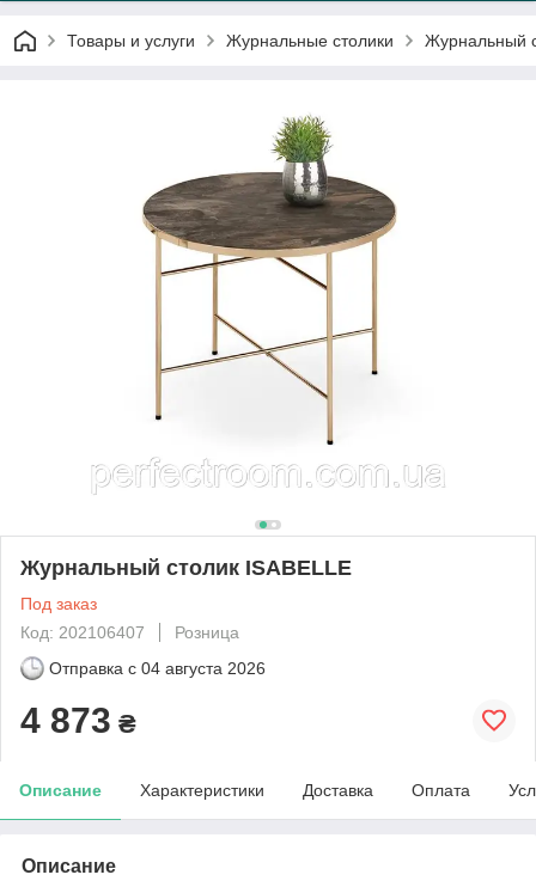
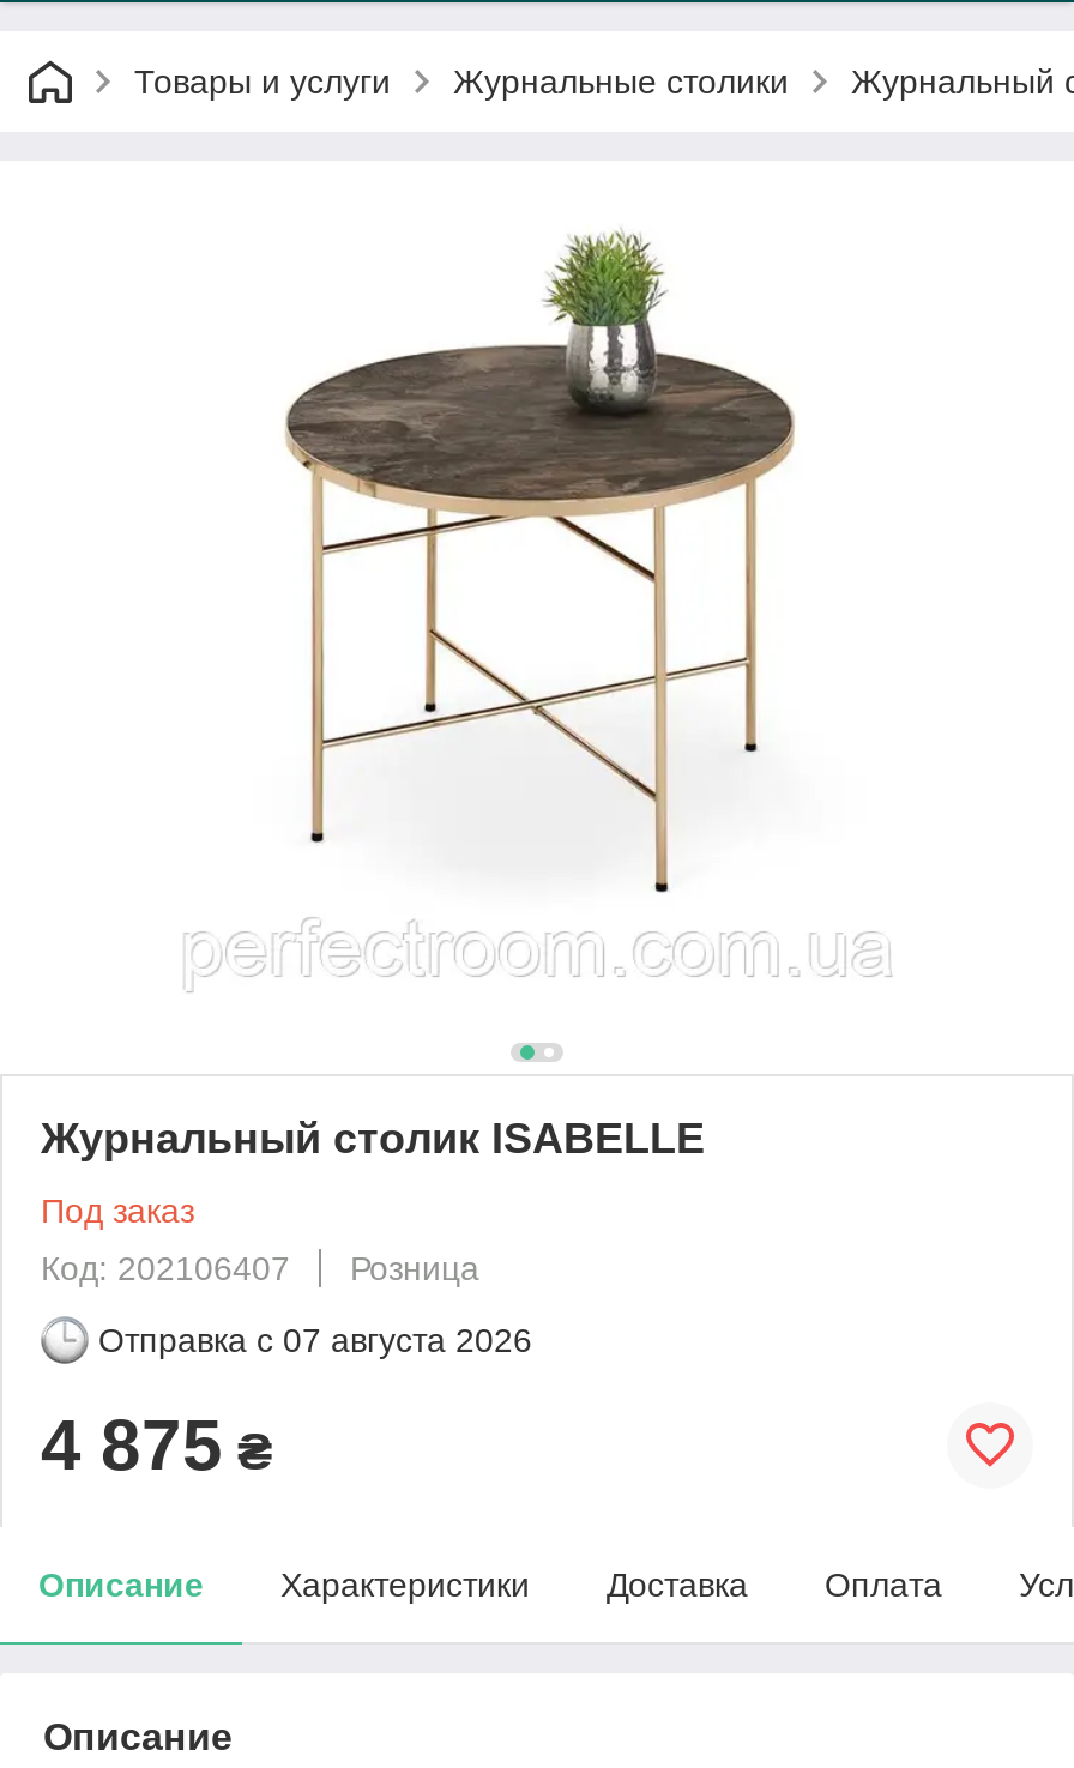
- Отправка с 04 августа 2026
+ Отправка с 07 августа 2026

- 4 873 ₴
+ 4 875 ₴
